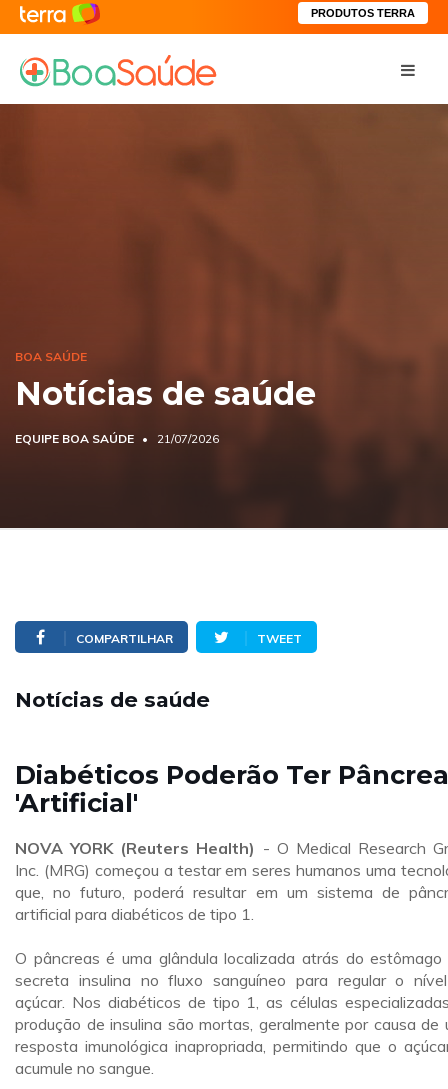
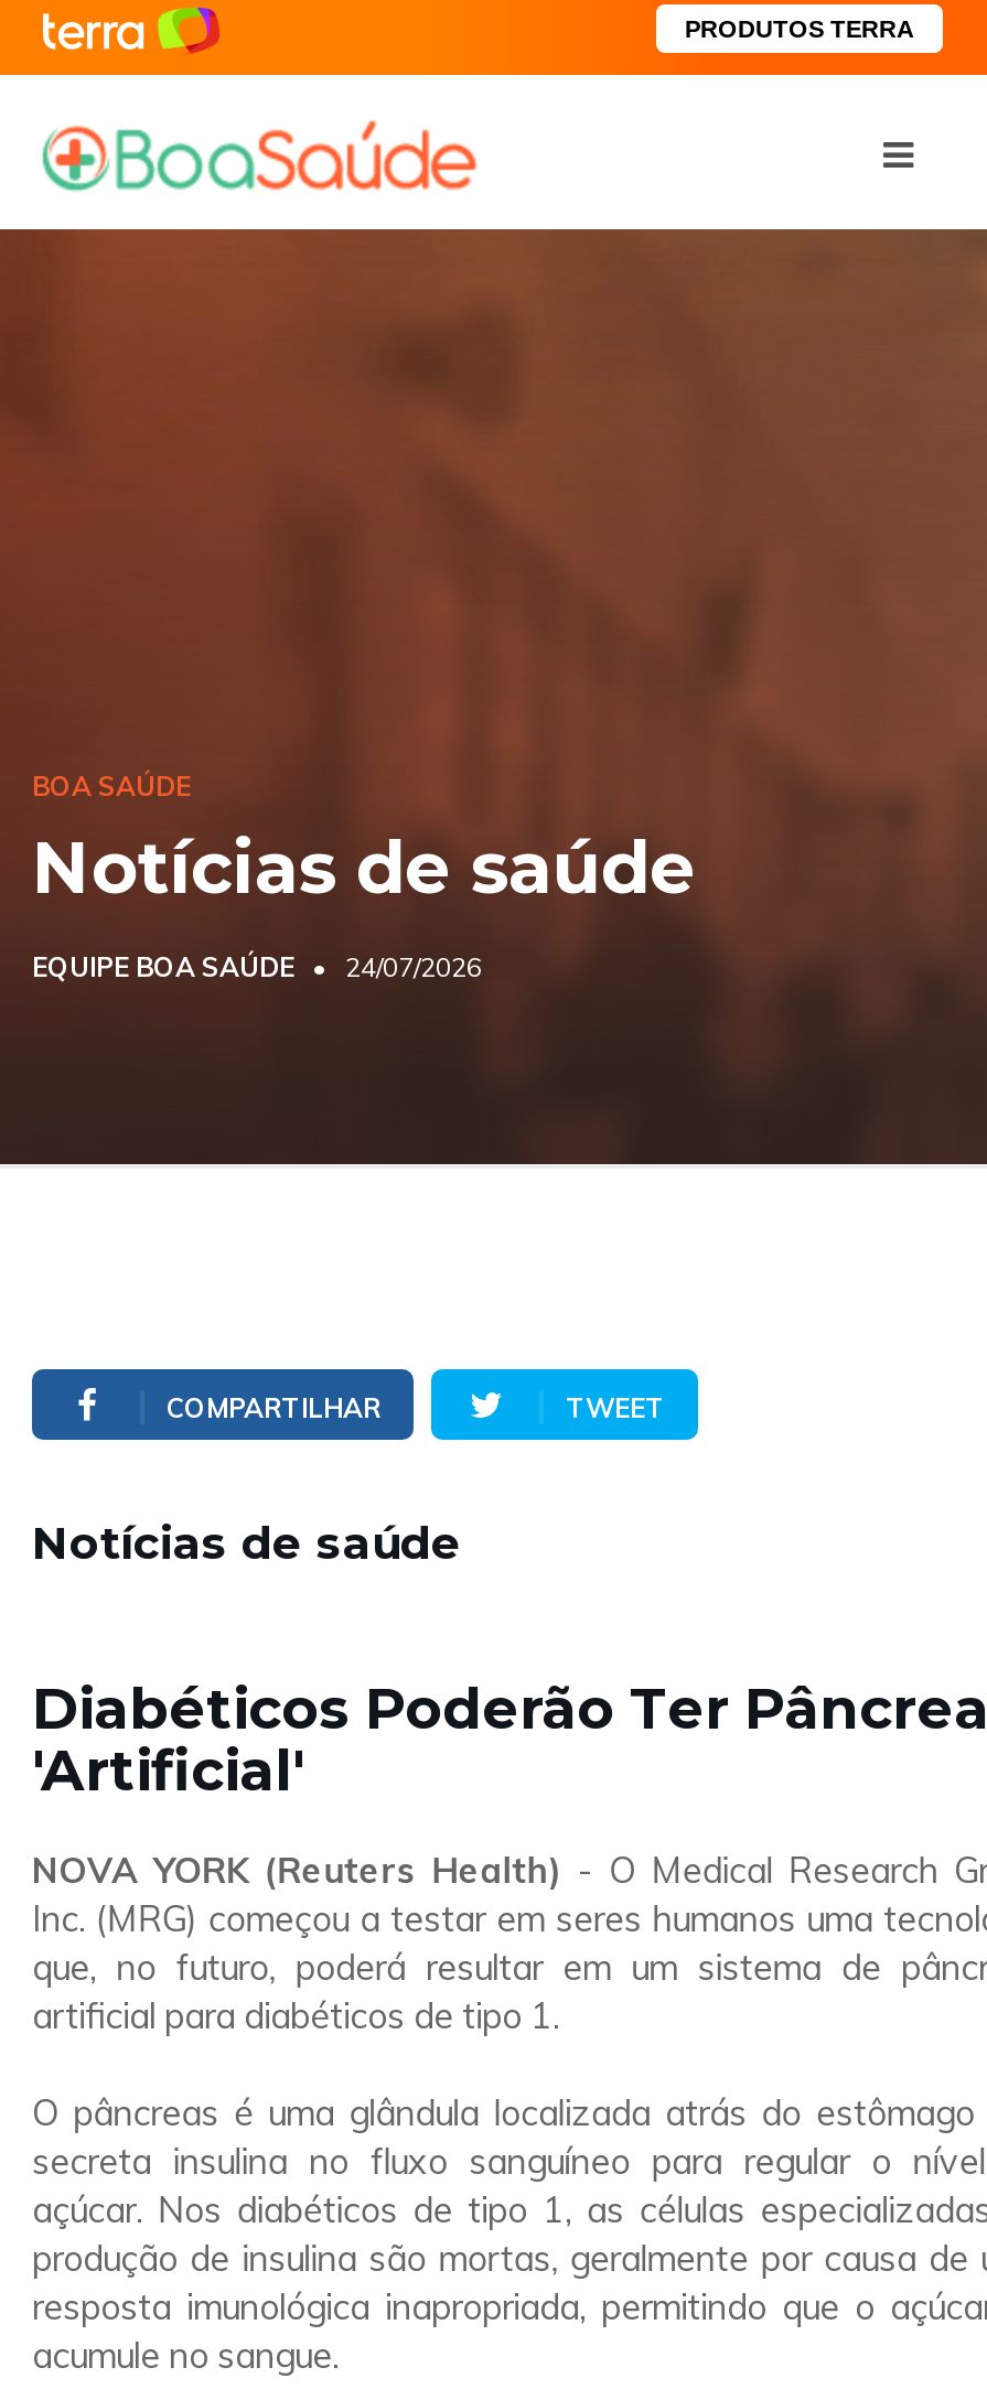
- EQUIPE BOA SAÚDE 21/07/2026
+ EQUIPE BOA SAÚDE 24/07/2026
